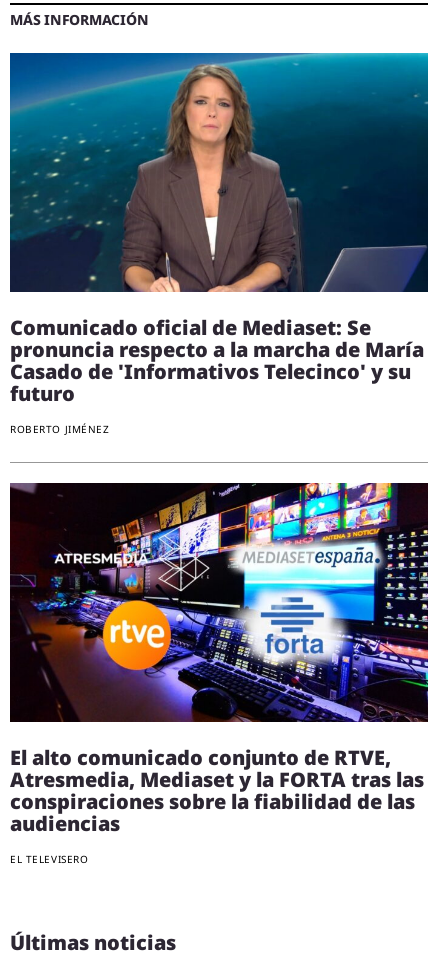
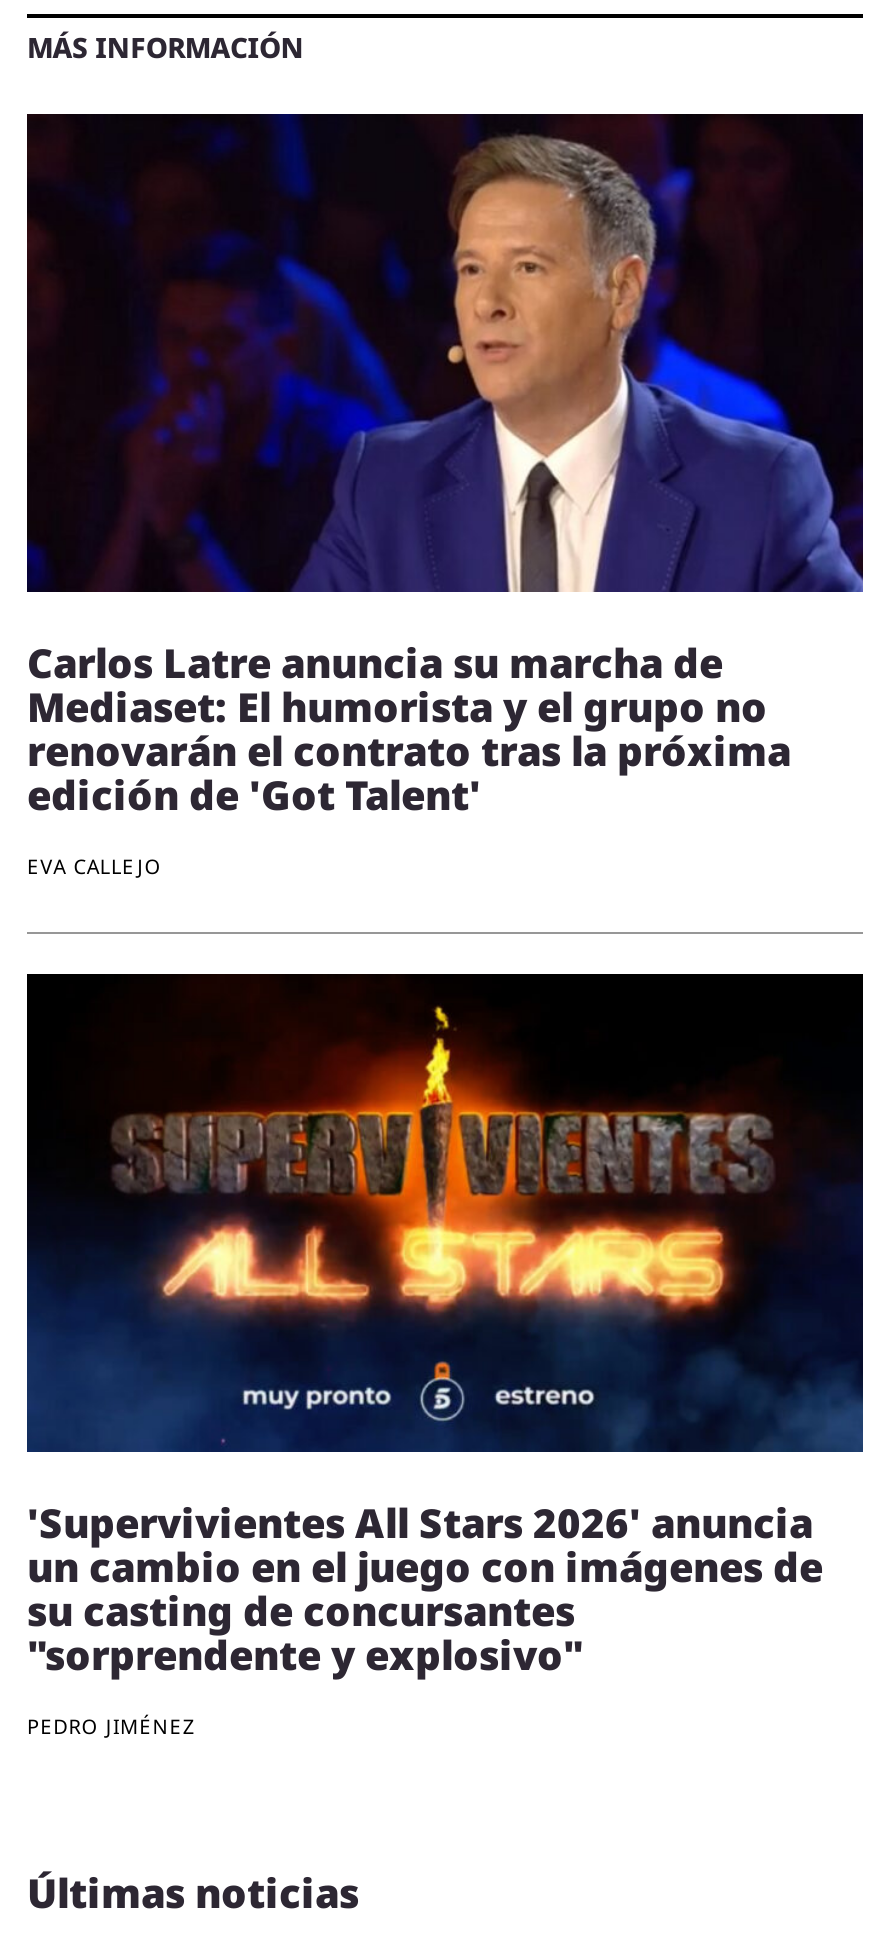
- [image]
- Comunicado oficial de Mediaset: Se
- pronuncia respecto a la marcha de María
- Casado de 'Informativos Telecinco' y su
- futuro
+ [image]
+ Carlos Latre anuncia su marcha de
+ Mediaset: El humorista y el grupo no
+ renovarán el contrato tras la próxima
+ edición de 'Got Talent'

- ROBERTO JIMÉNEZ
+ EVA CALLEJO

- [image]
- El alto comunicado conjunto de RTVE,
- Atresmedia, Mediaset y la FORTA tras las
- conspiraciones sobre la fiabilidad de las
- audiencias
+ [image]
+ 'Supervivientes All Stars 2026' anuncia
+ un cambio en el juego con imágenes de
+ su casting de concursantes
+ "sorprendente y explosivo"

- EL TELEVISERO
+ PEDRO JIMÉNEZ
